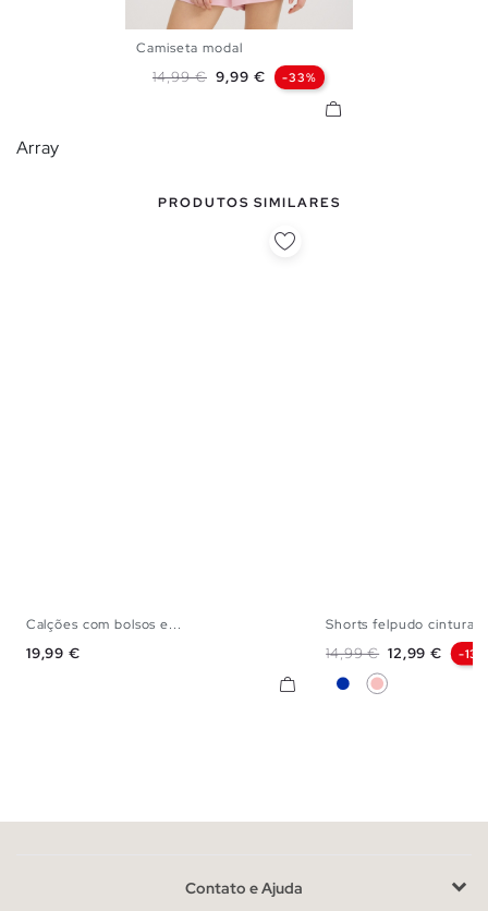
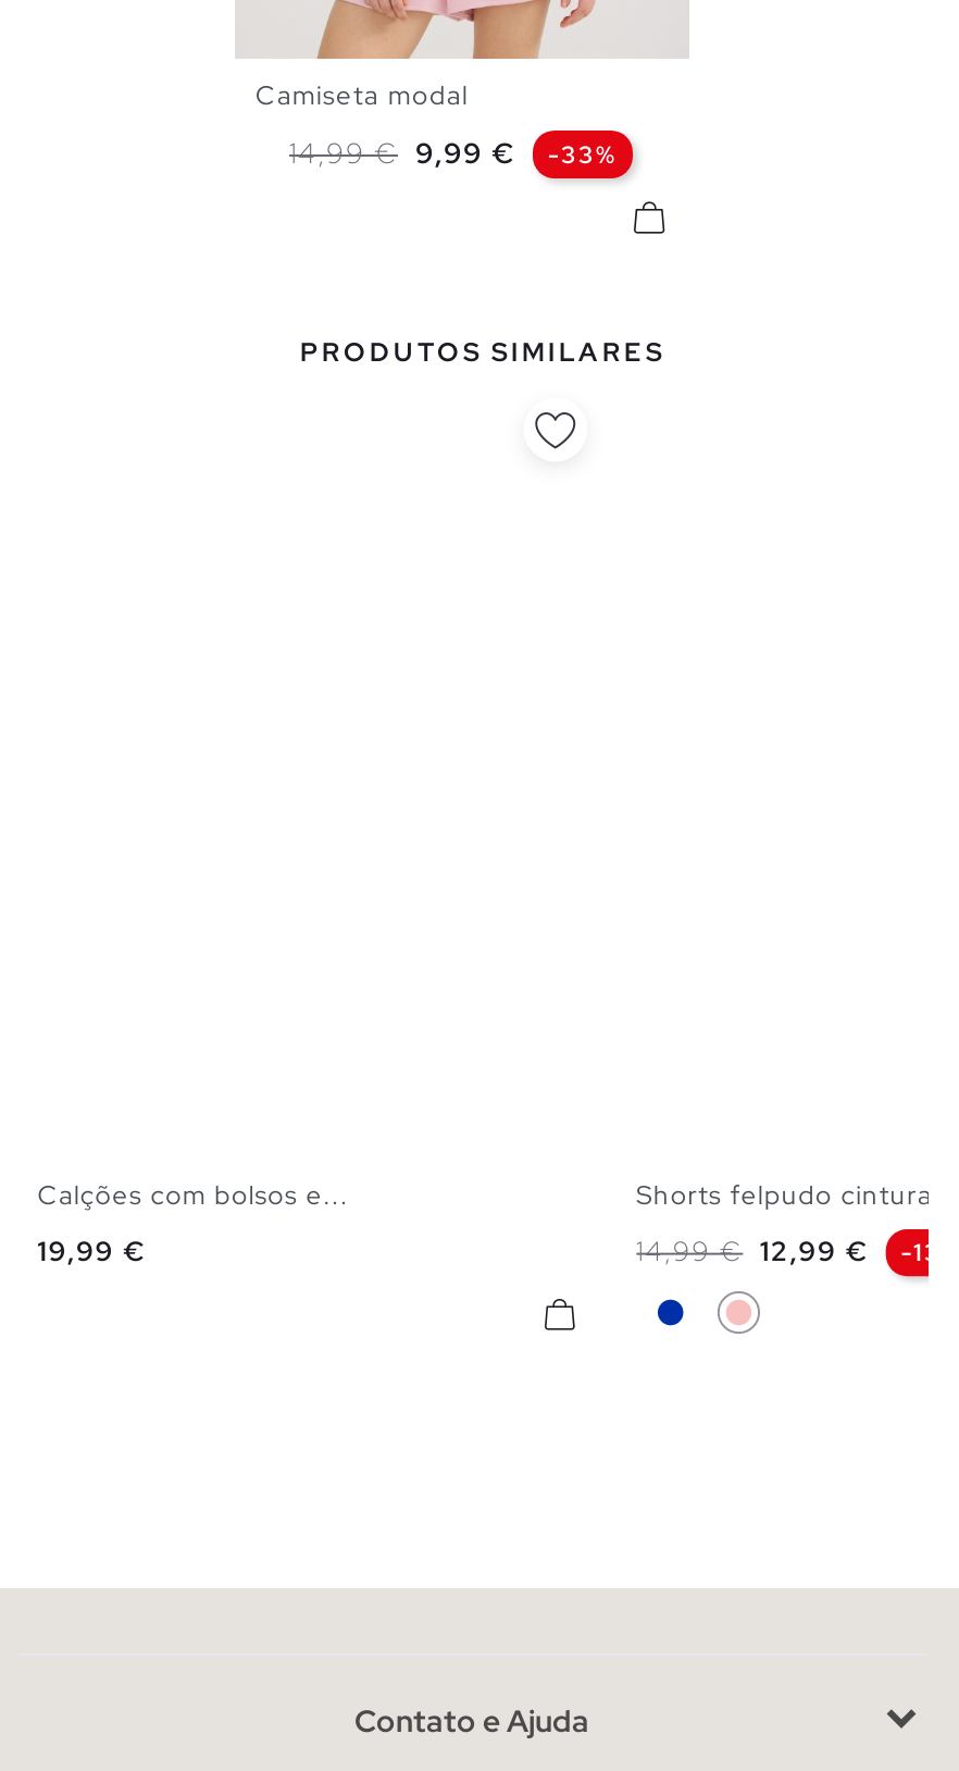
- Array
